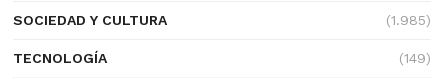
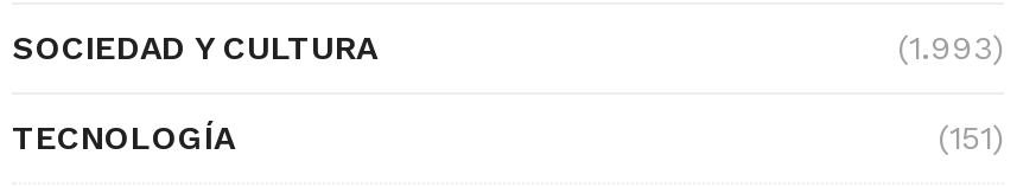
- (1.985)
+ (1.993)

- (149)
+ (151)
